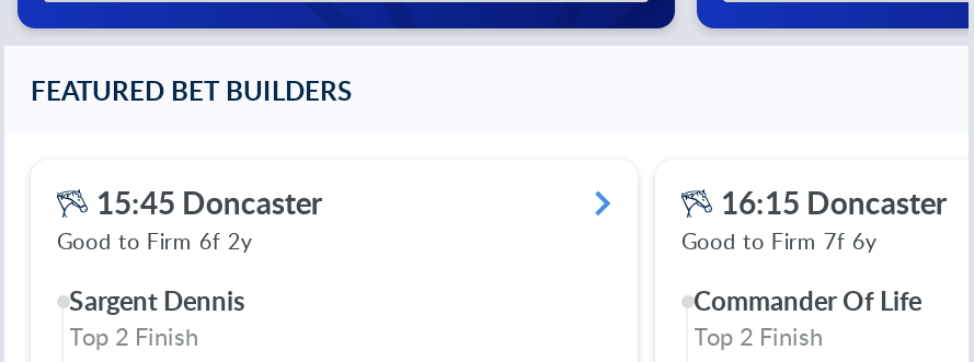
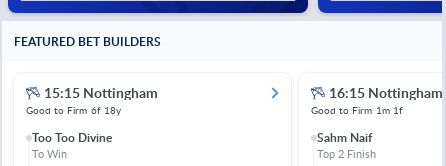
- 15:45 Doncaster
- Good to Firm 6f 2y
+ 15:15 Nottingham
+ Good to Firm 6f 18y

- 16:15 Doncaster
- Good to Firm 7f 6y
+ 16:15 Nottingham
+ Good to Firm 1m 1f

- Sargent Dennis
- Top 2 Finish
+ Too Too Divine
+ To Win

- Commander Of Life
+ Sahm Naif
